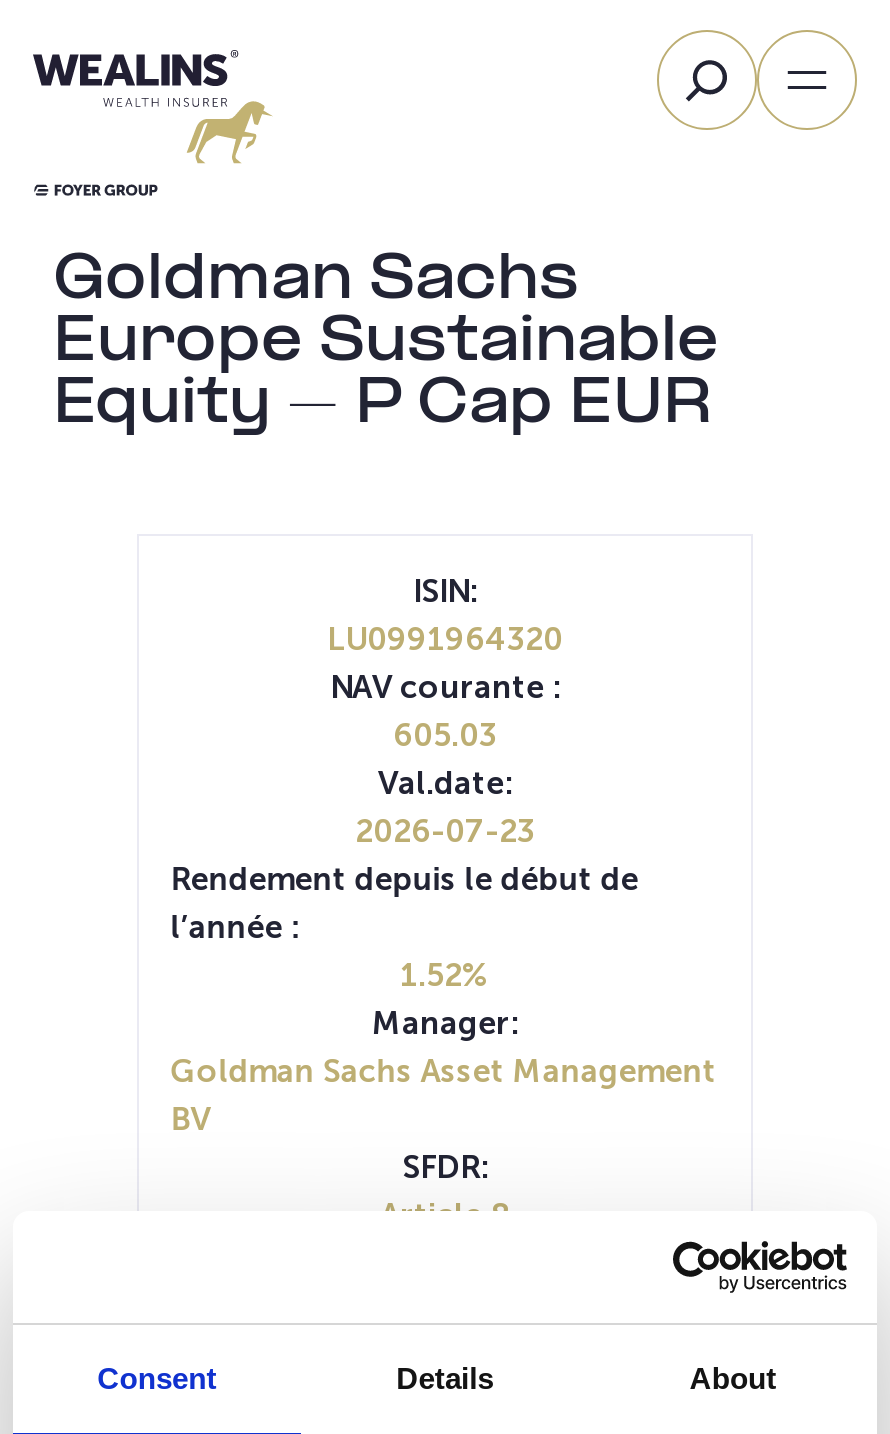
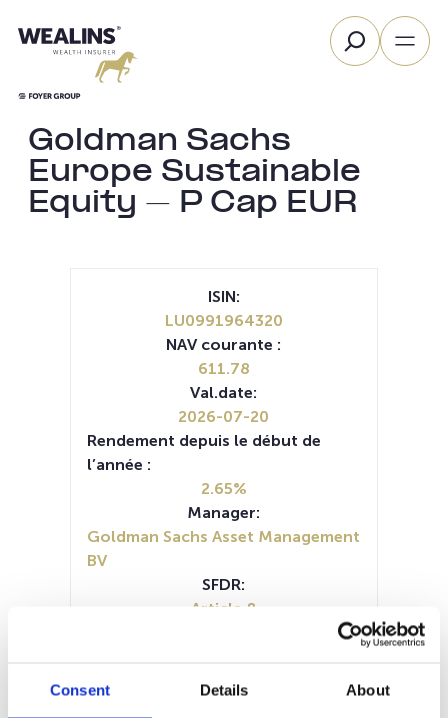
- 605.03
+ 611.78

- 2026-07-23
+ 2026-07-20

- 1.52%
+ 2.65%
